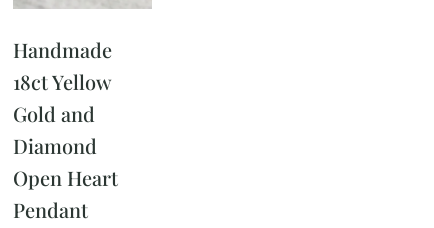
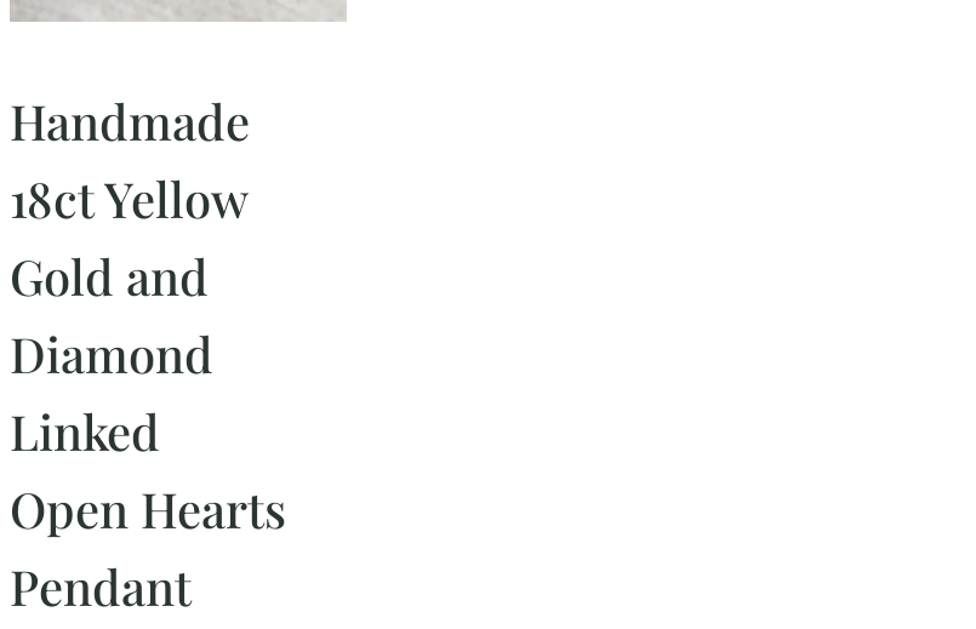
- Open Heart
+ Linked
+ Open Hearts
